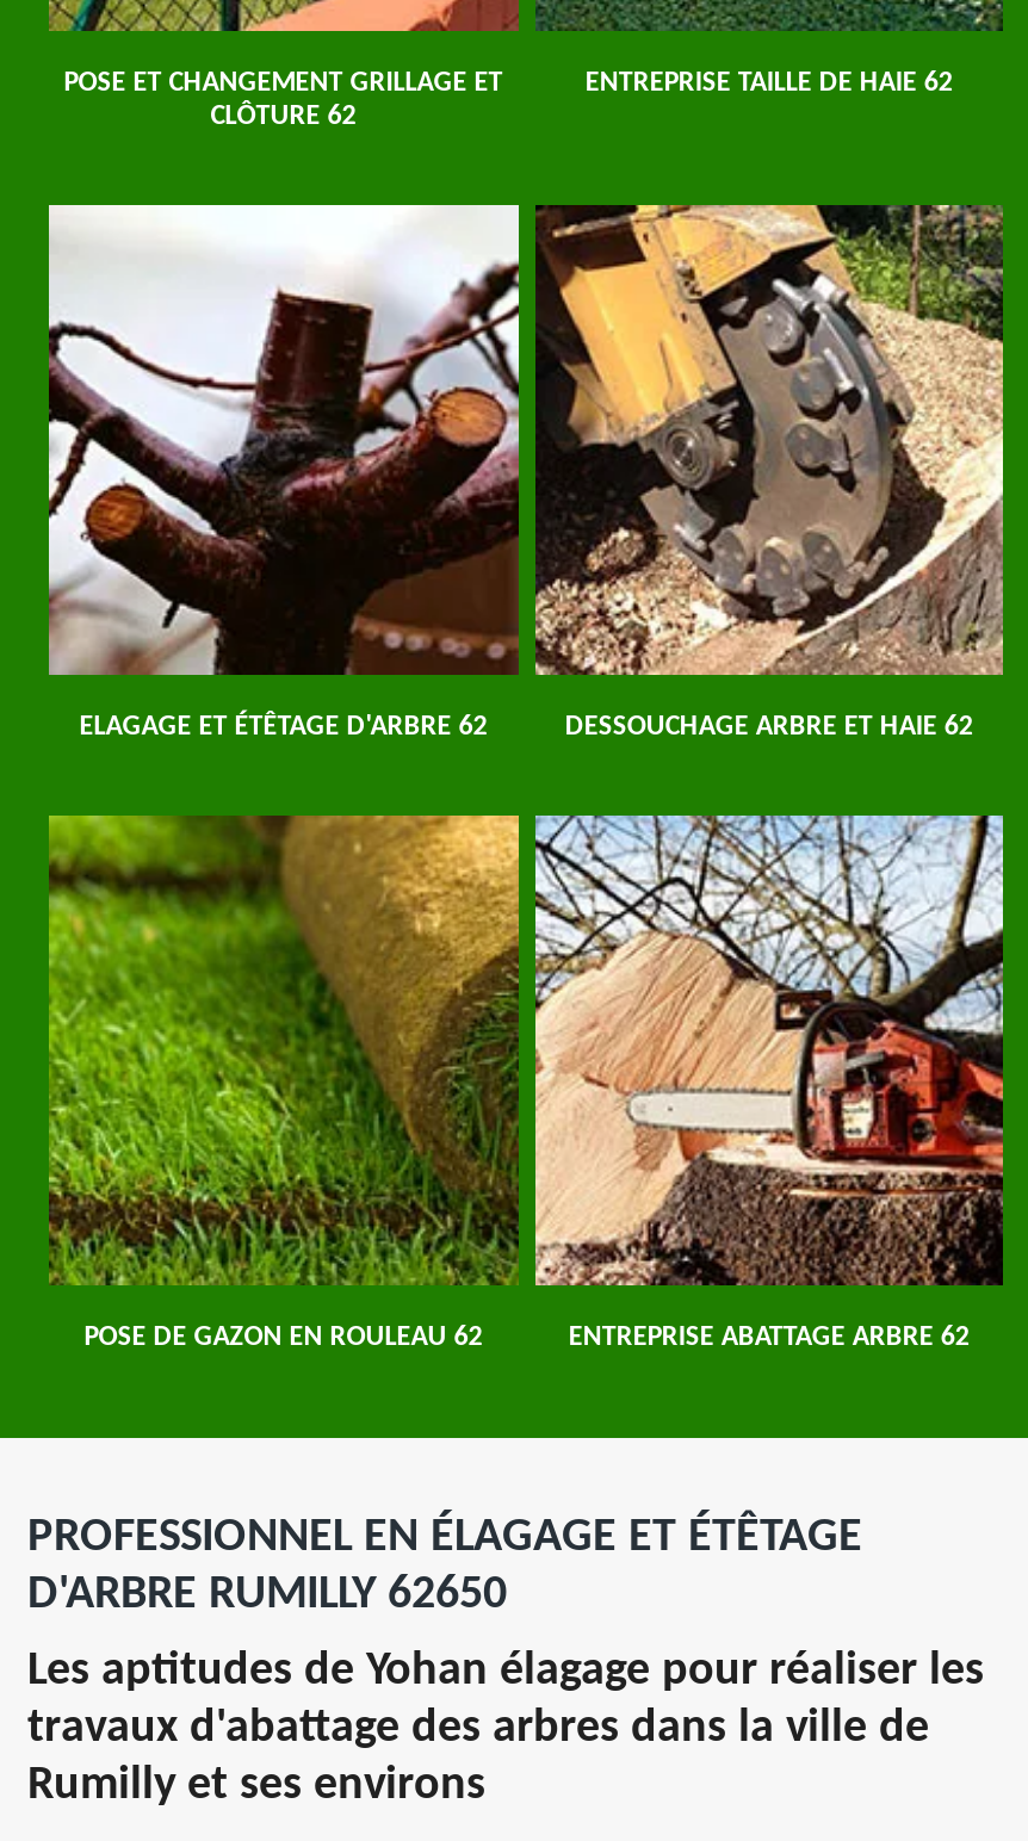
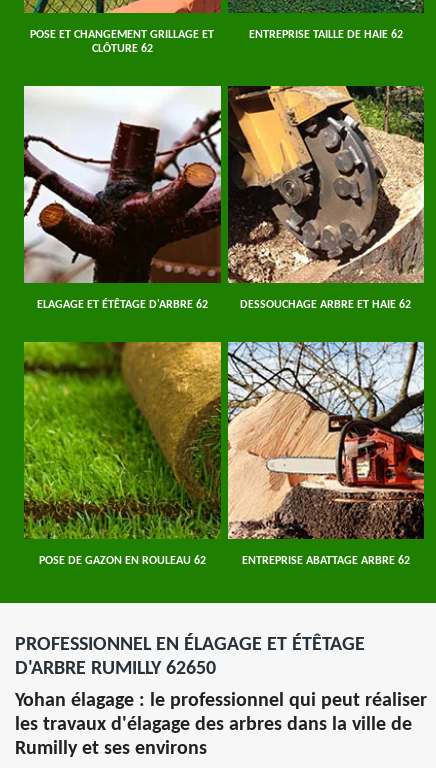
- Les aptitudes de Yohan élagage pour réaliser les
- travaux d'abattage des arbres dans la ville de
+ Yohan élagage : le professionnel qui peut réaliser
+ les travaux d'élagage des arbres dans la ville de
